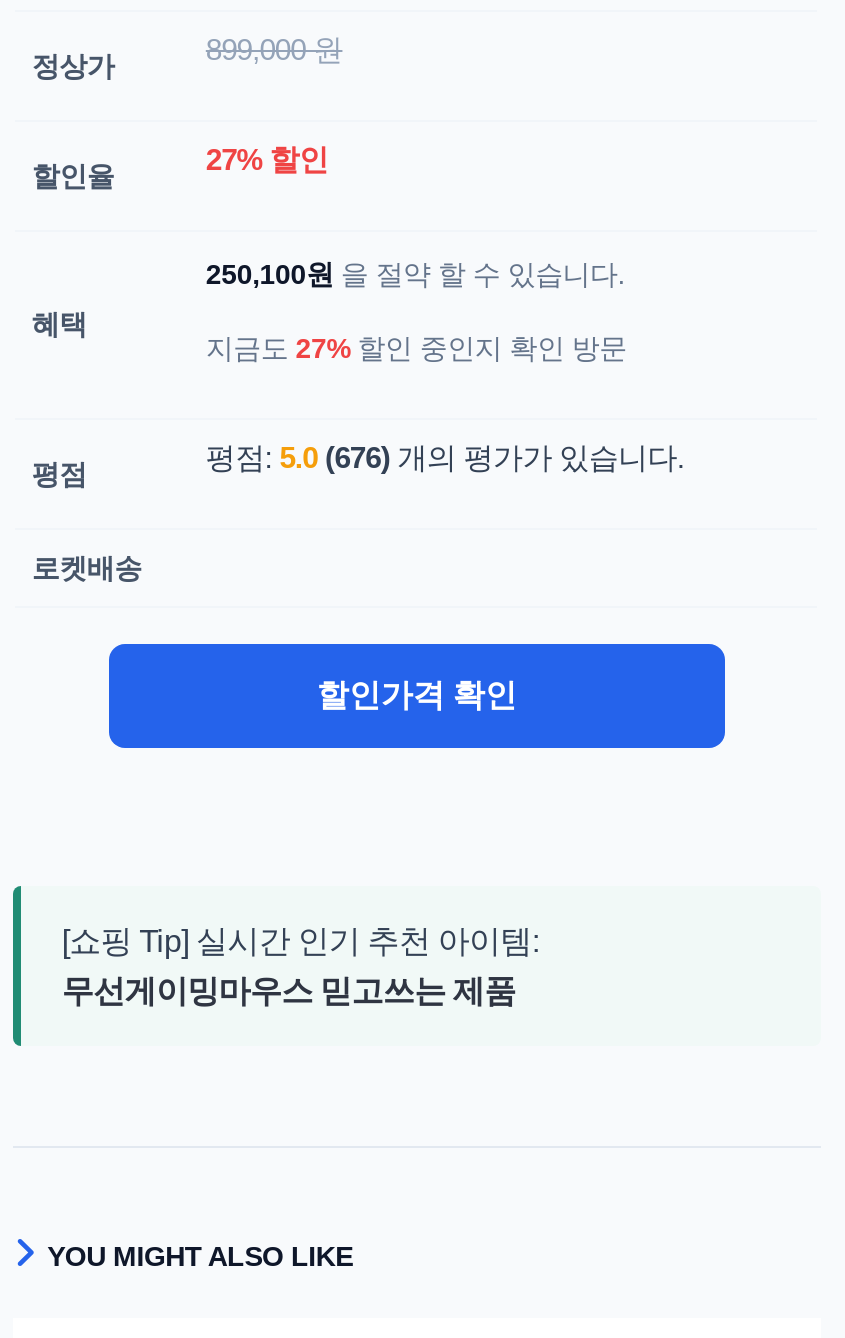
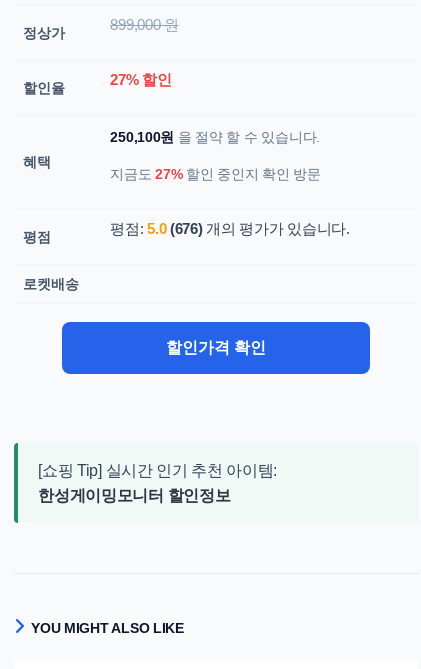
- 무선게이밍마우스 믿고쓰는 제품
+ 한성게이밍모니터 할인정보
